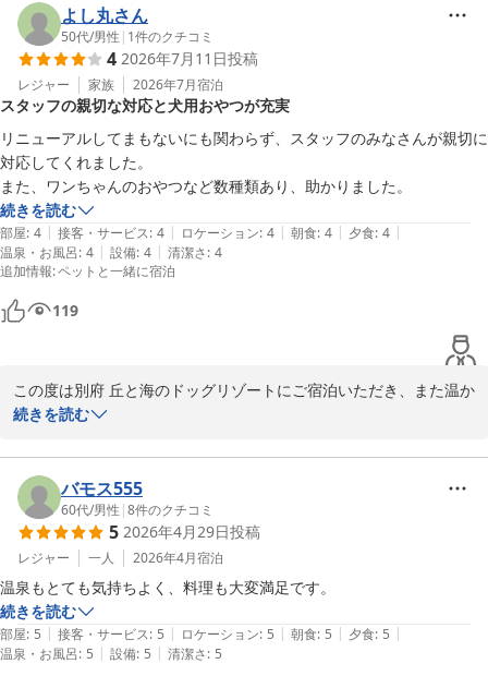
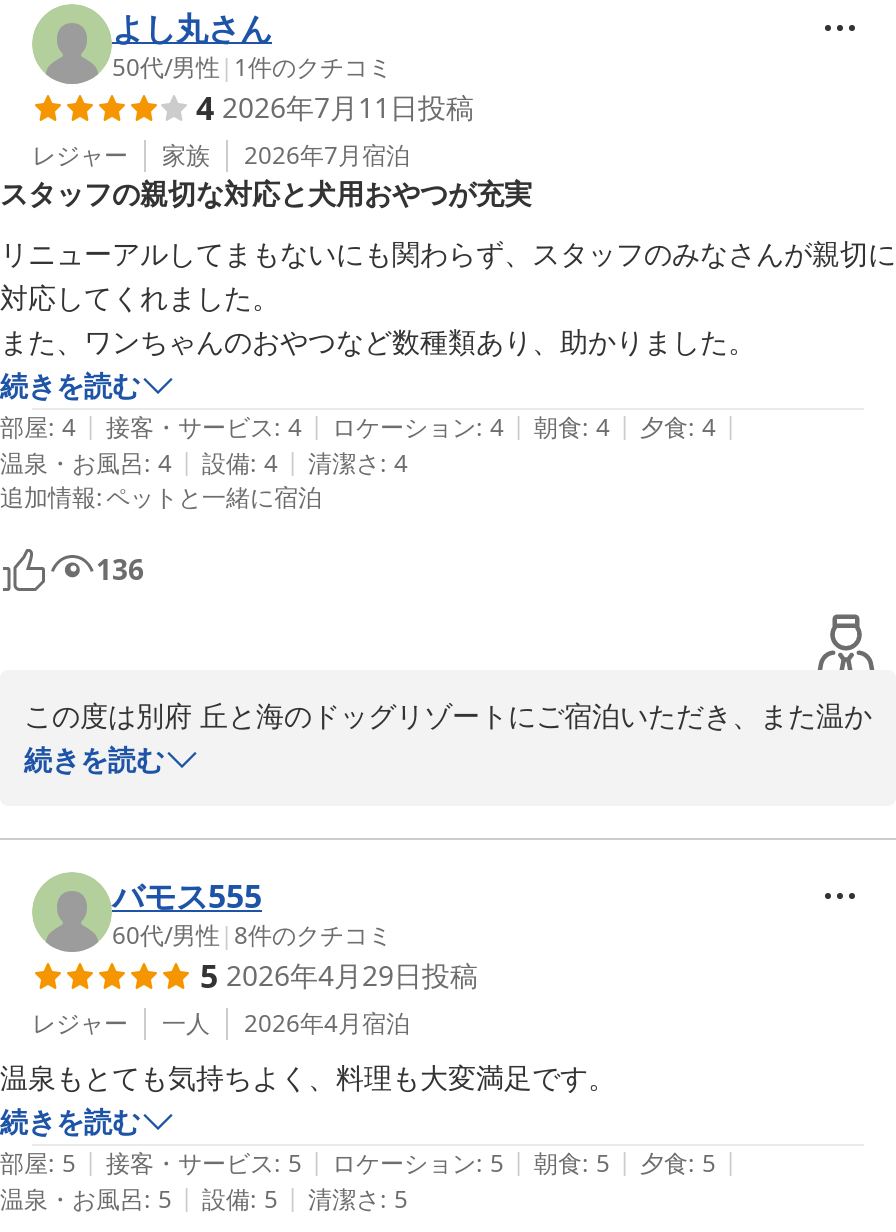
- 119
+ 136
